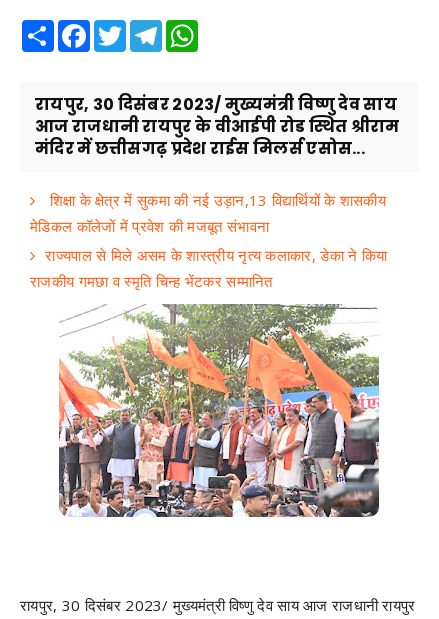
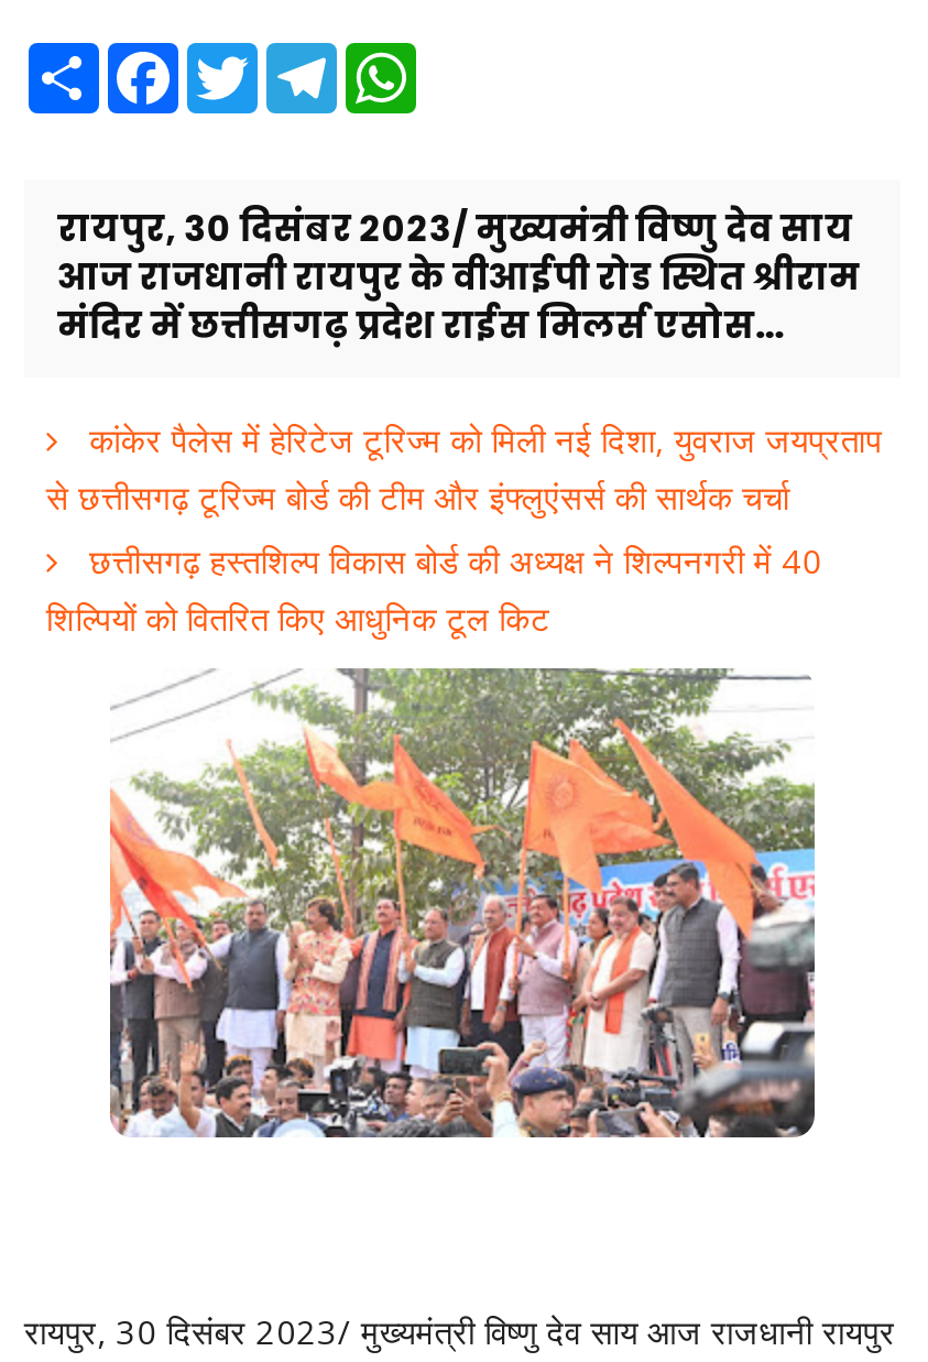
- शिक्षा के क्षेत्र में सुकमा की नई उड़ान,13 विद्यार्थियों के शासकीय
- मेडिकल कॉलेजों में प्रवेश की मजबूत संभावना
- राज्यपाल से मिले असम के शास्त्रीय नृत्य कलाकार, डेका ने किया
- राजकीय गमछा व स्मृति चिन्ह भेंटकर सम्मानित
+ कांकेर पैलेस में हेरिटेज टूरिज्म को मिली नई दिशा, युवराज जयप्रताप
+ से छत्तीसगढ़ टूरिज्म बोर्ड की टीम और इंफ्लुएंसर्स की सार्थक चर्चा
+ छत्तीसगढ़ हस्तशिल्प विकास बोर्ड की अध्यक्ष ने शिल्पनगरी में 40
+ शिल्पियों को वितरित किए आधुनिक टूल किट
